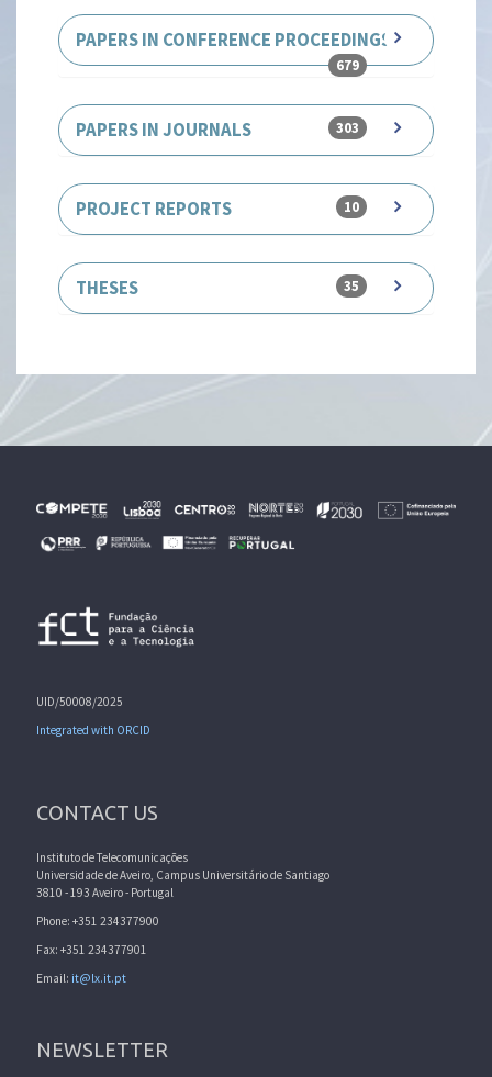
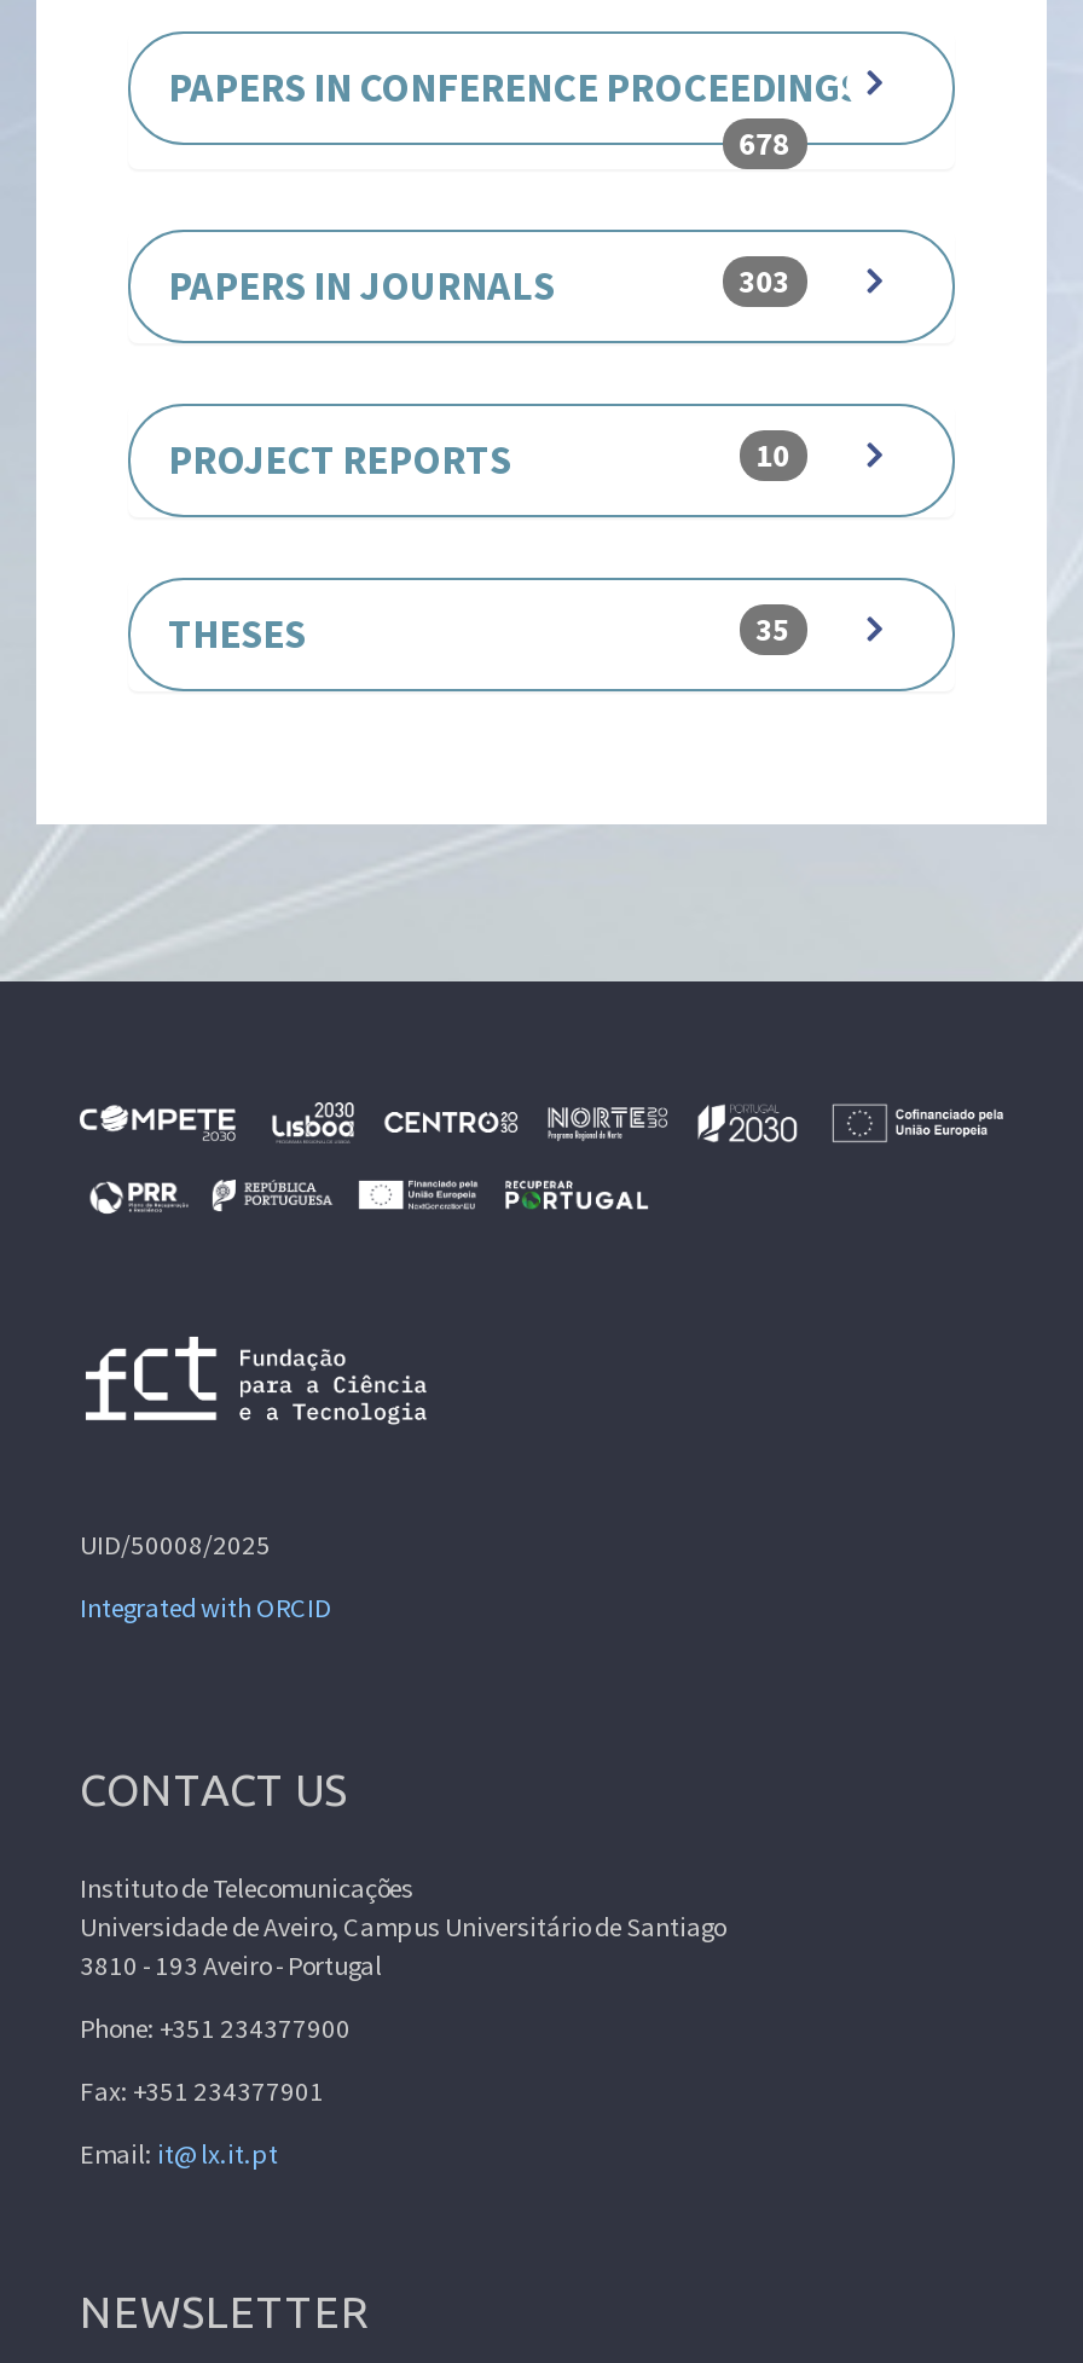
- 679
+ 678
